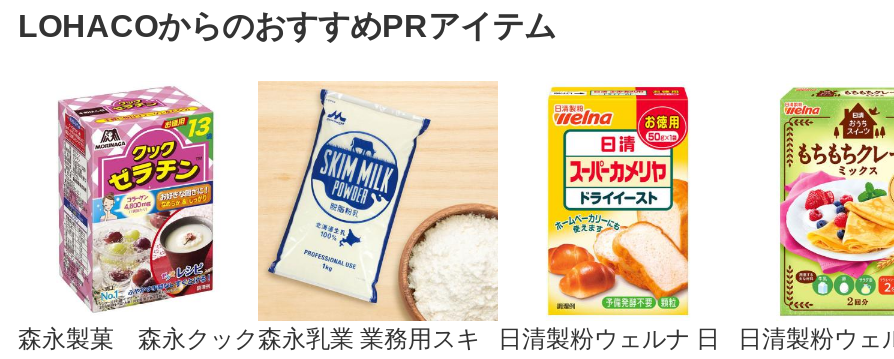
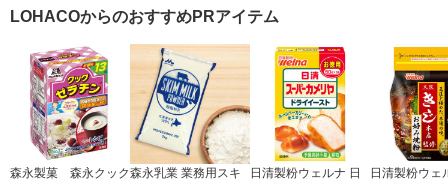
- [image]
+ [image]
